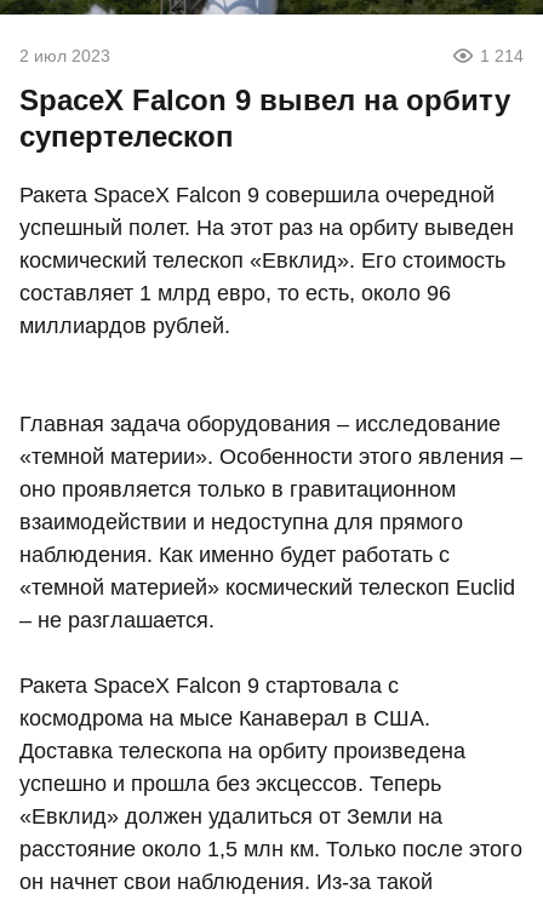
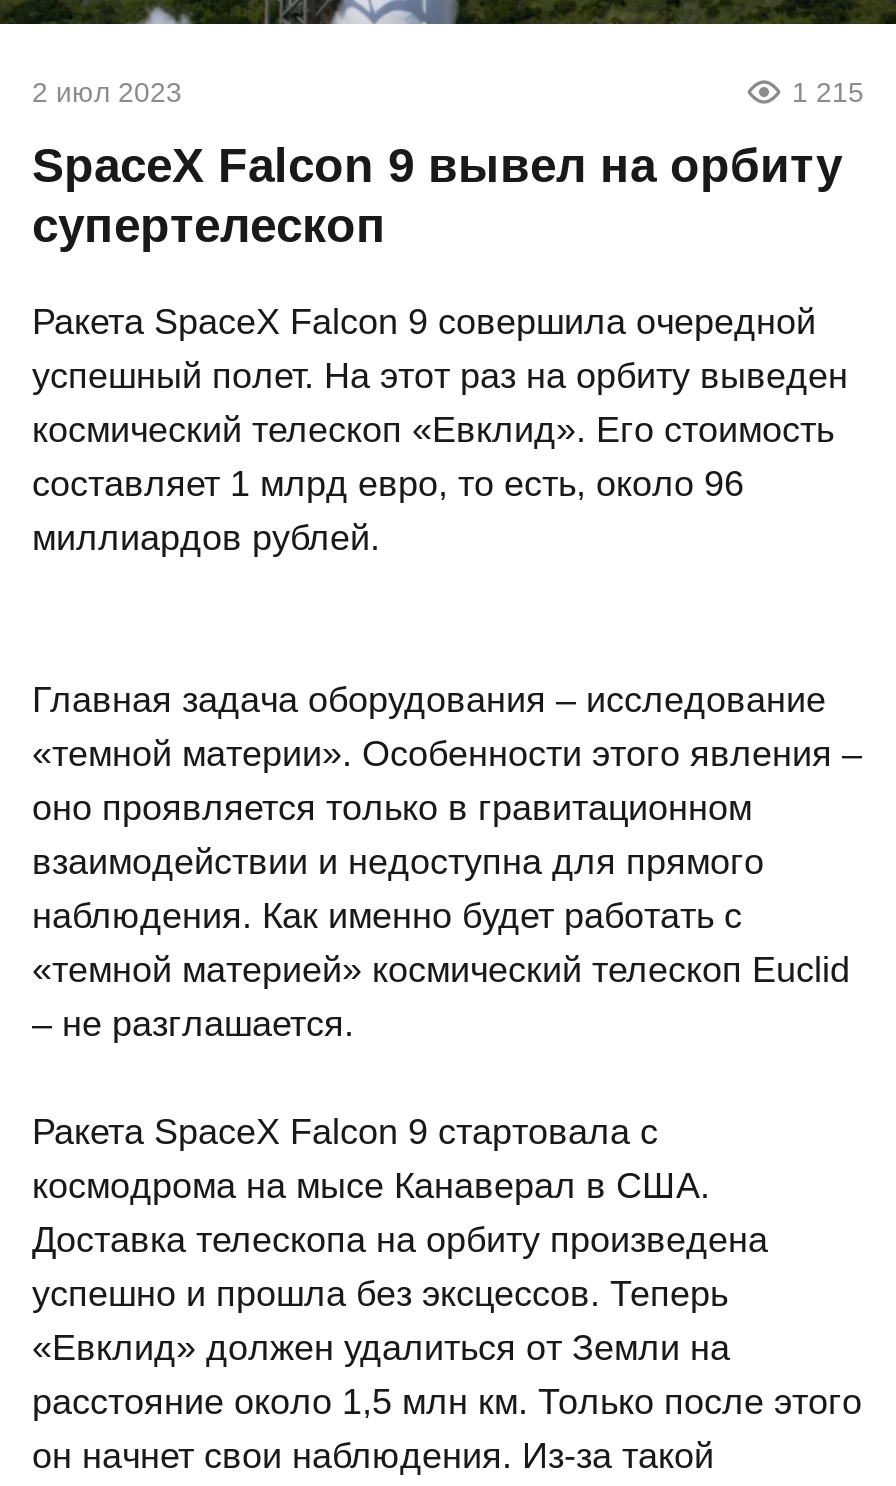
- 1 214
+ 1 215
